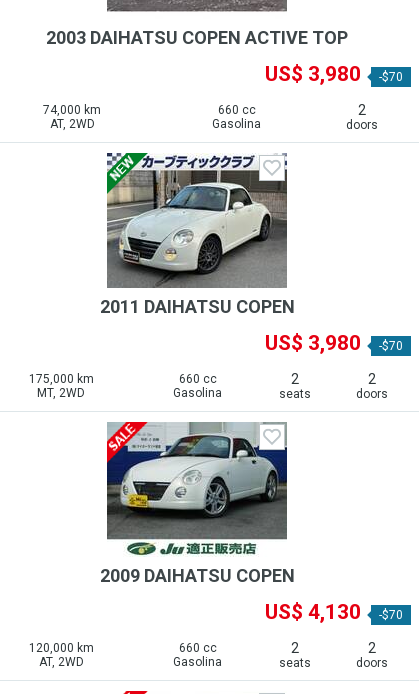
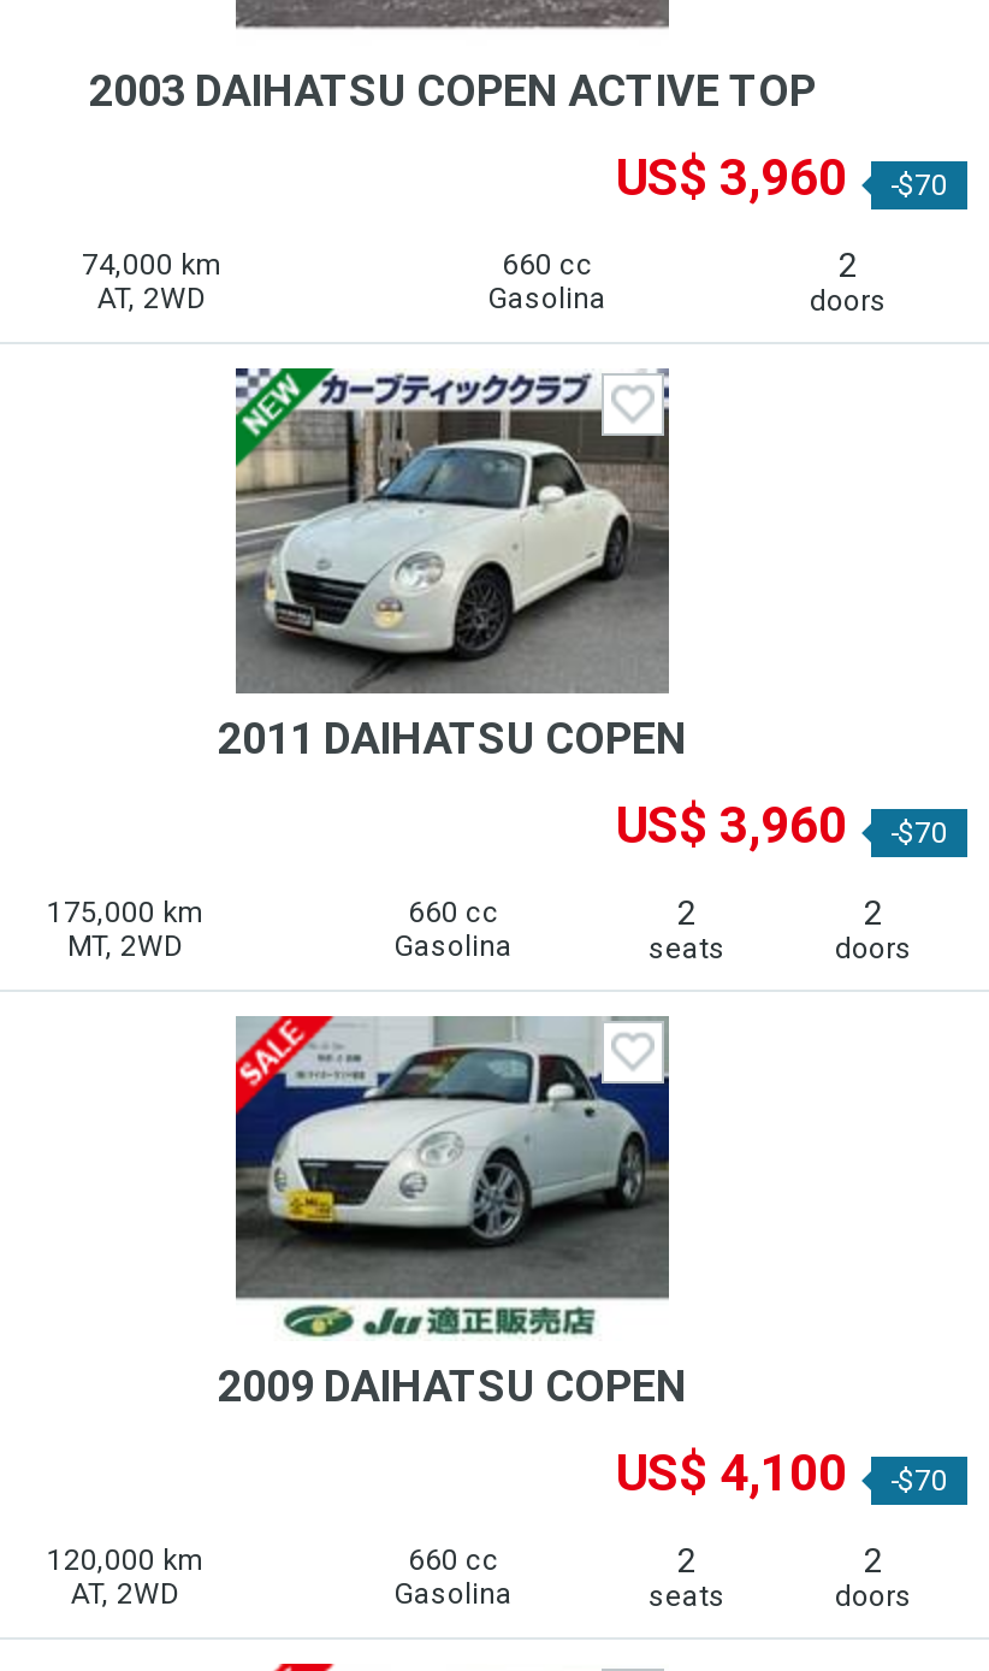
- US$ 3,980 -$70
+ US$ 3,960 -$70

- US$ 3,980 -$70
+ US$ 3,960 -$70

- US$ 4,130 -$70
+ US$ 4,100 -$70
